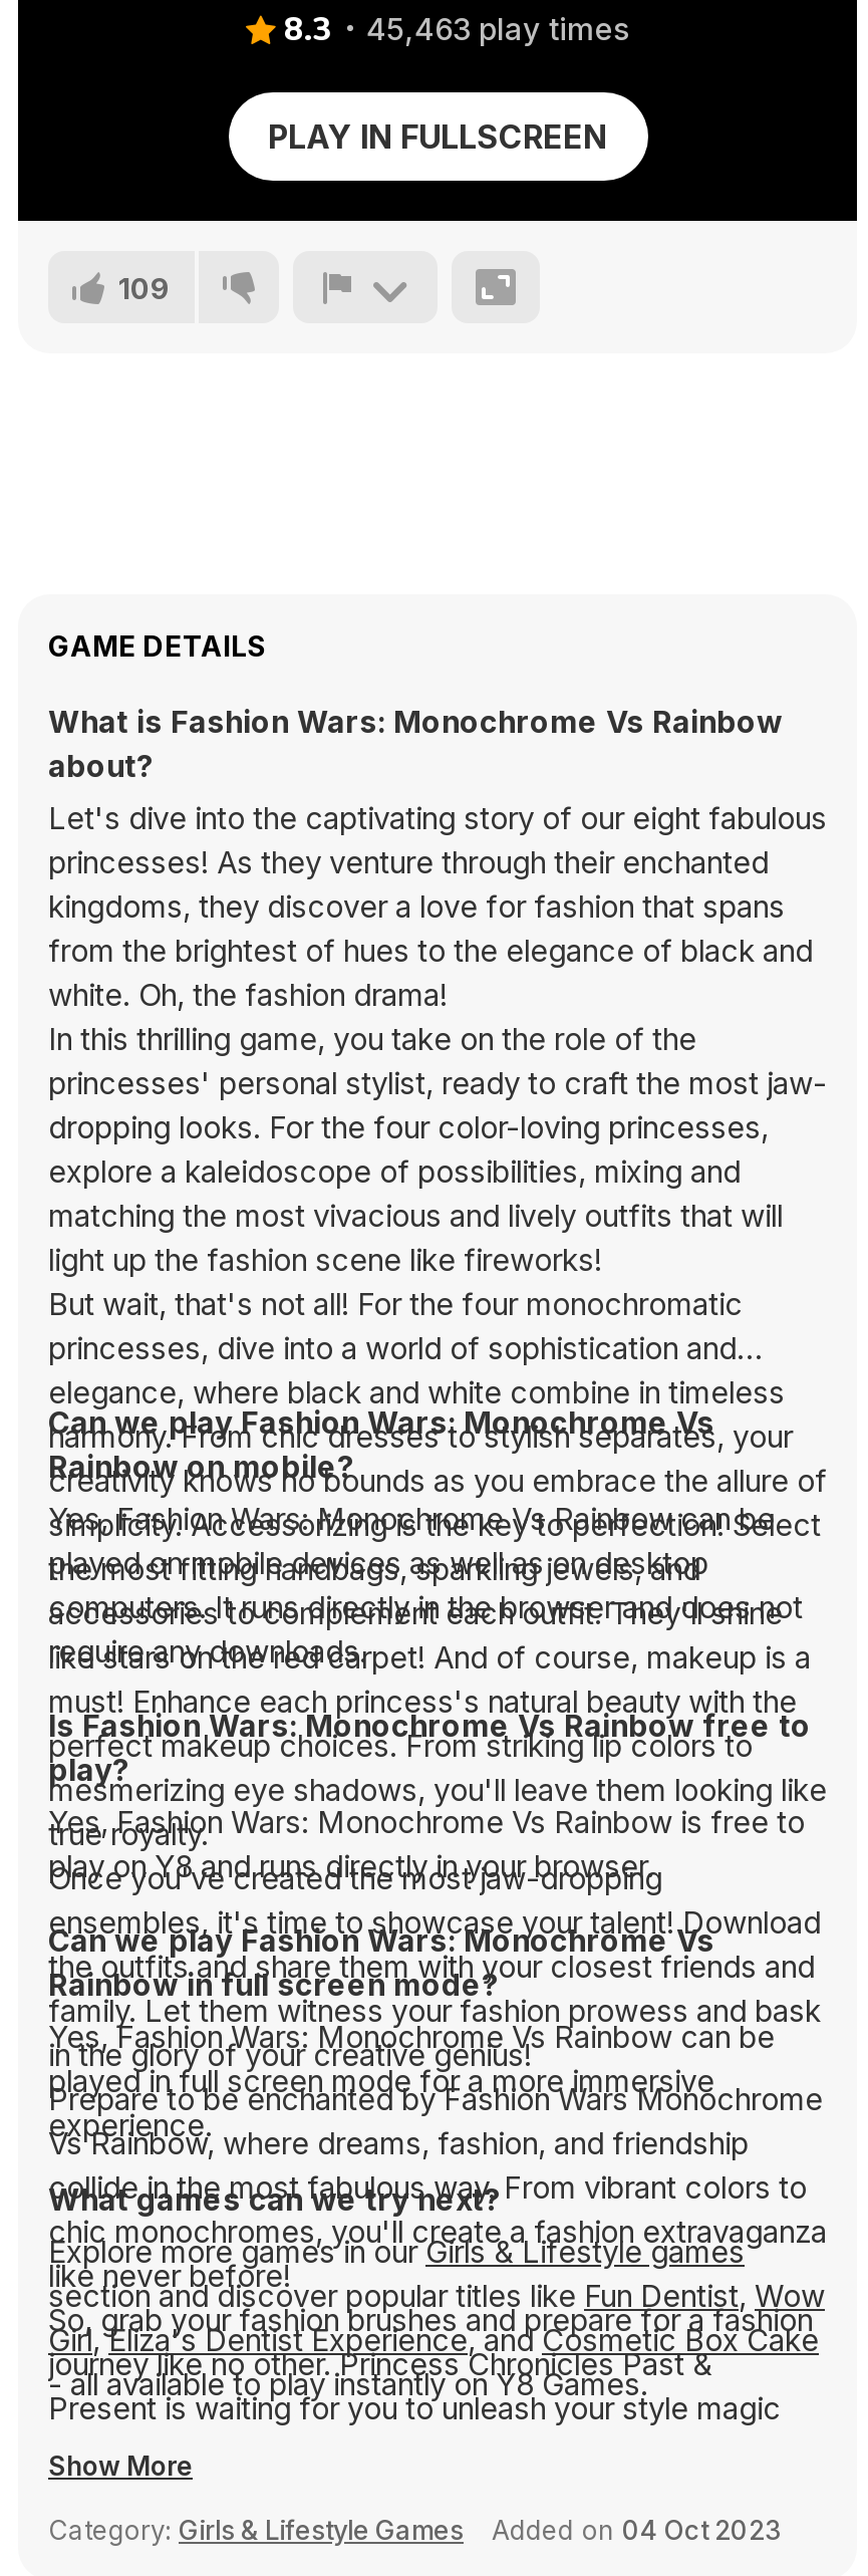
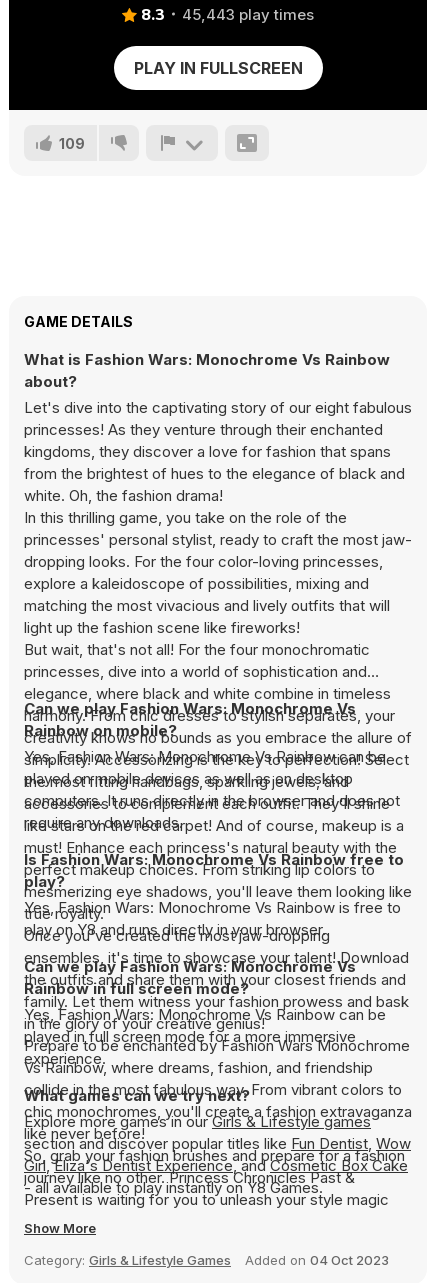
- 8.3 45,463 play times
+ 8.3 45,443 play times
